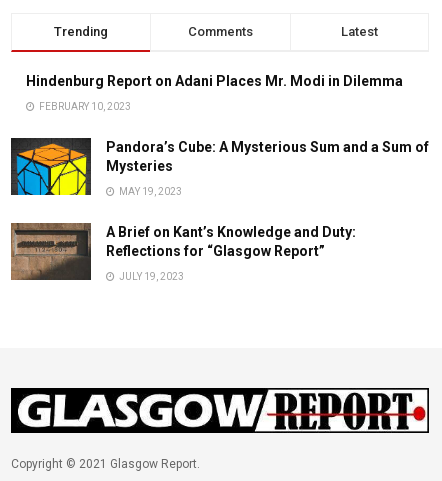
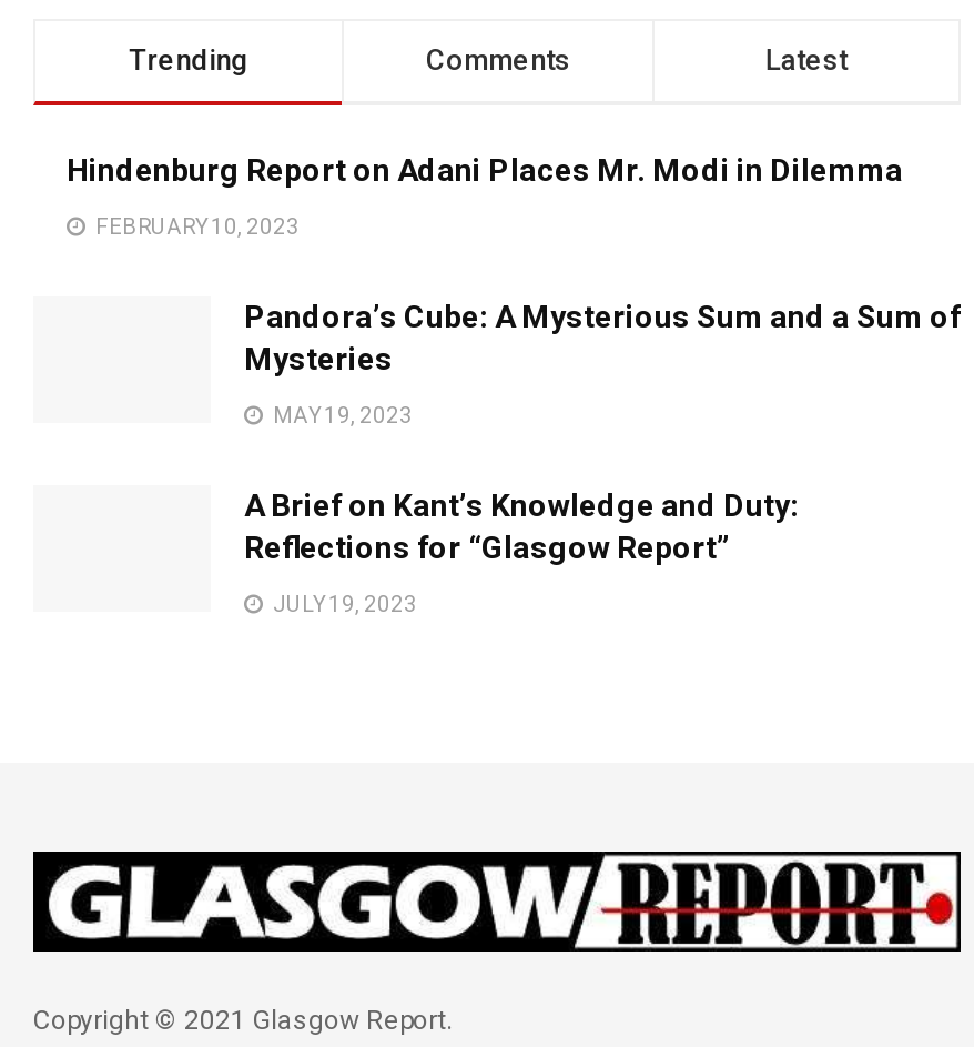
- [image]

- [image]
